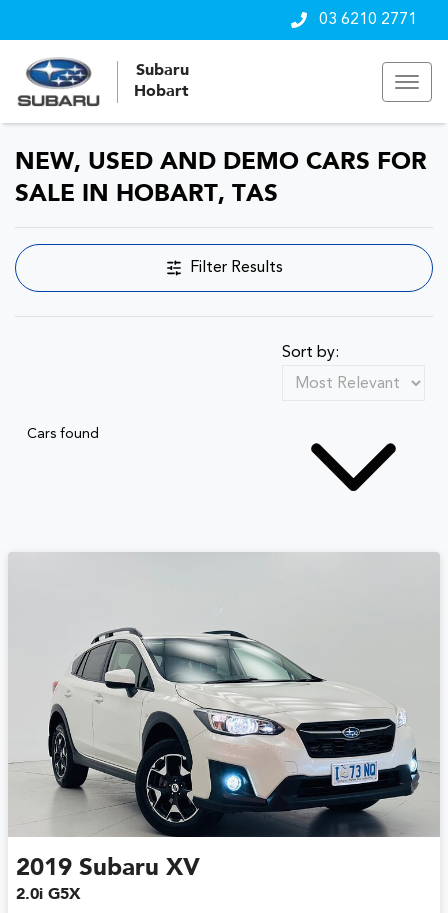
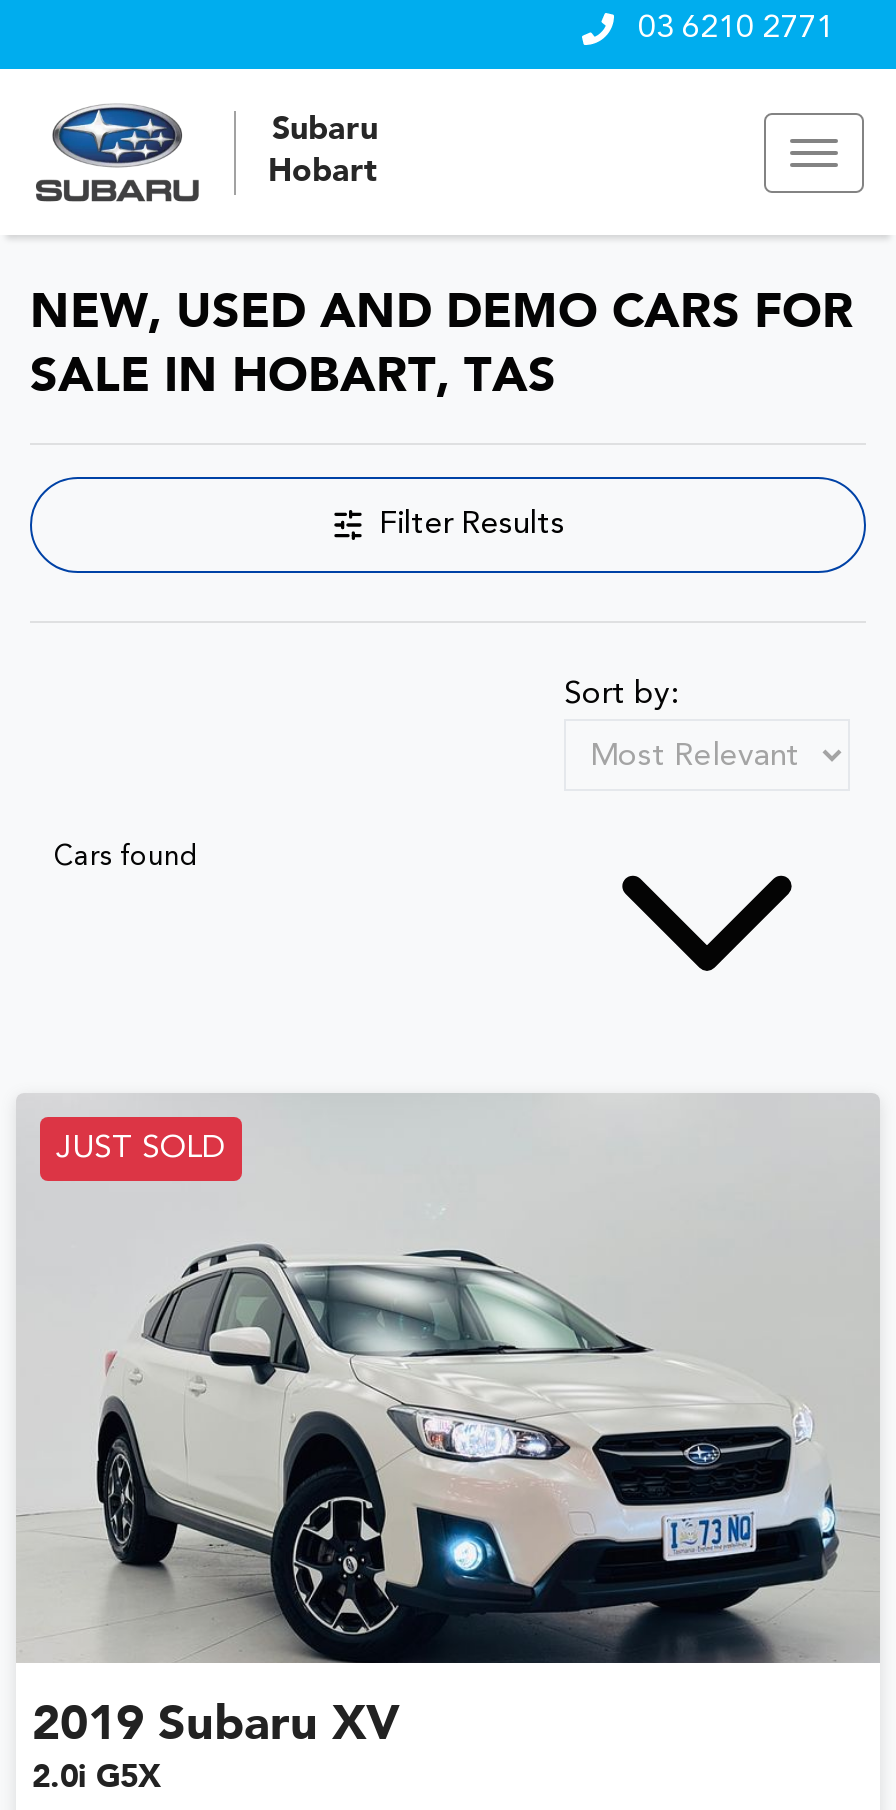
+ JUST SOLD
